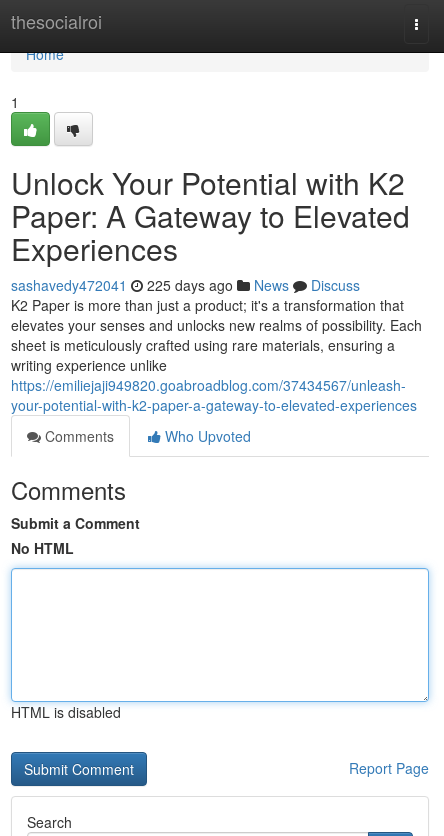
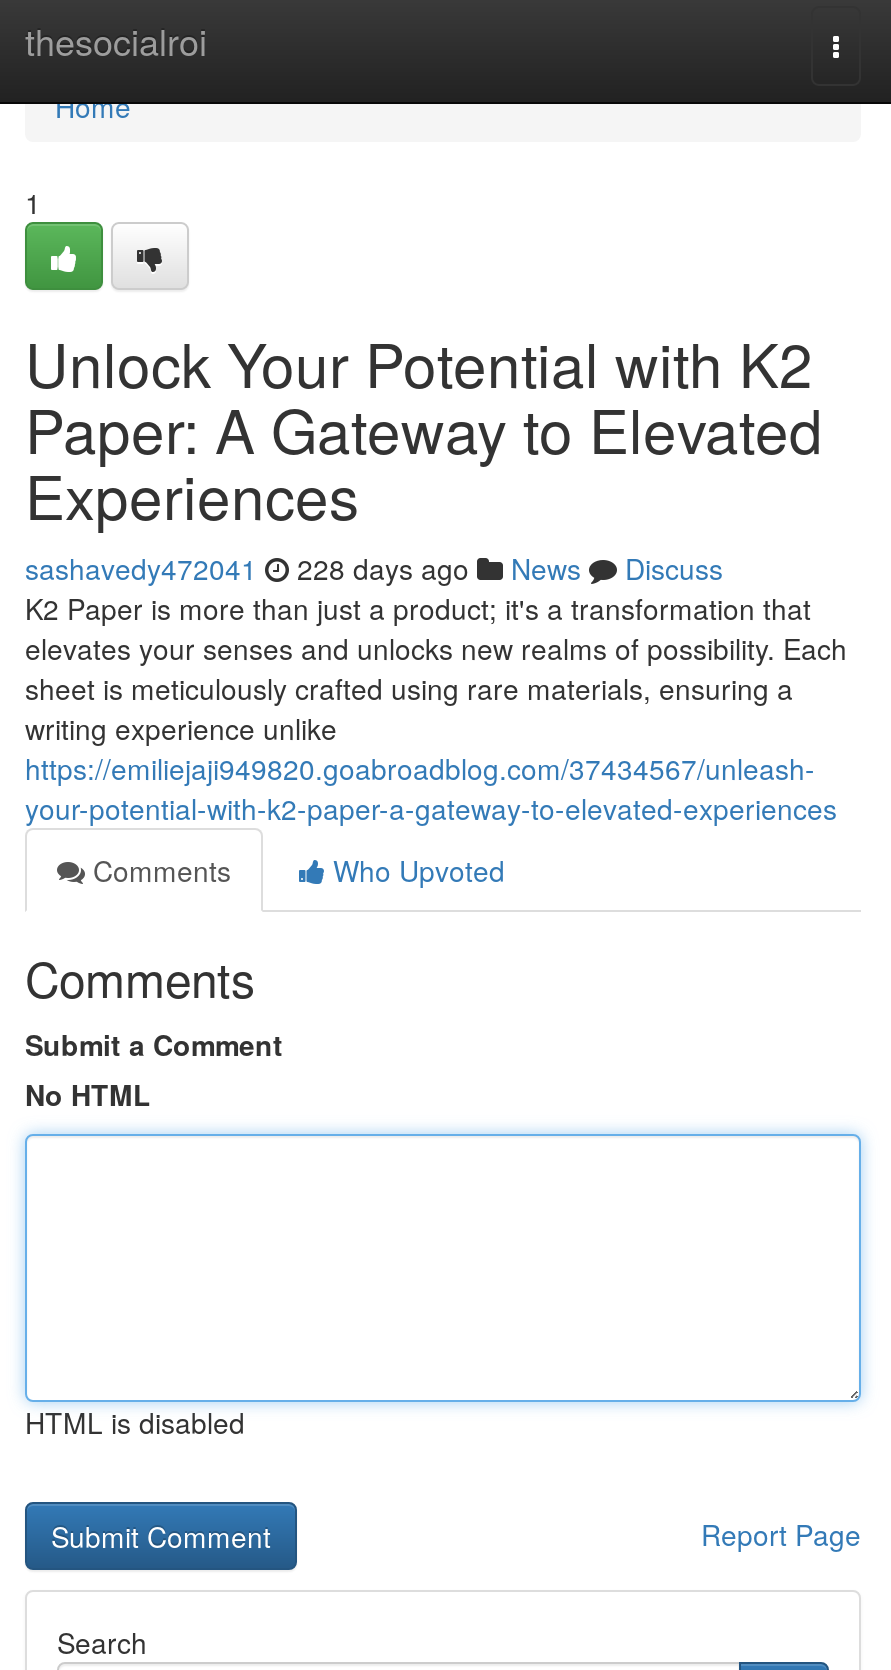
- sashavedy472041 225 days ago News Discuss
+ sashavedy472041 228 days ago News Discuss
